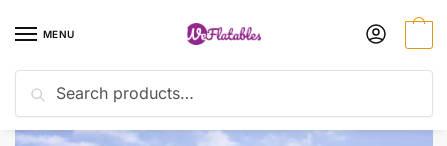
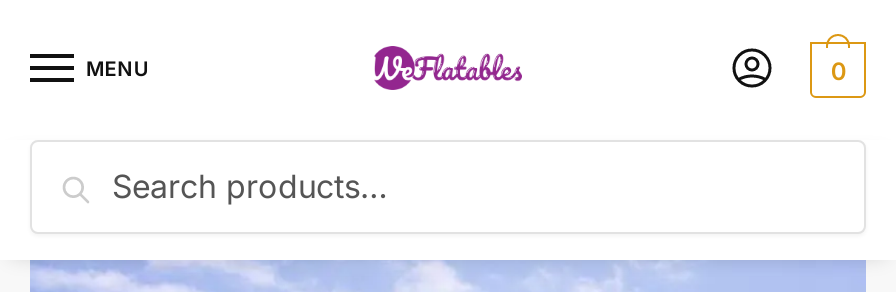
+ 0
